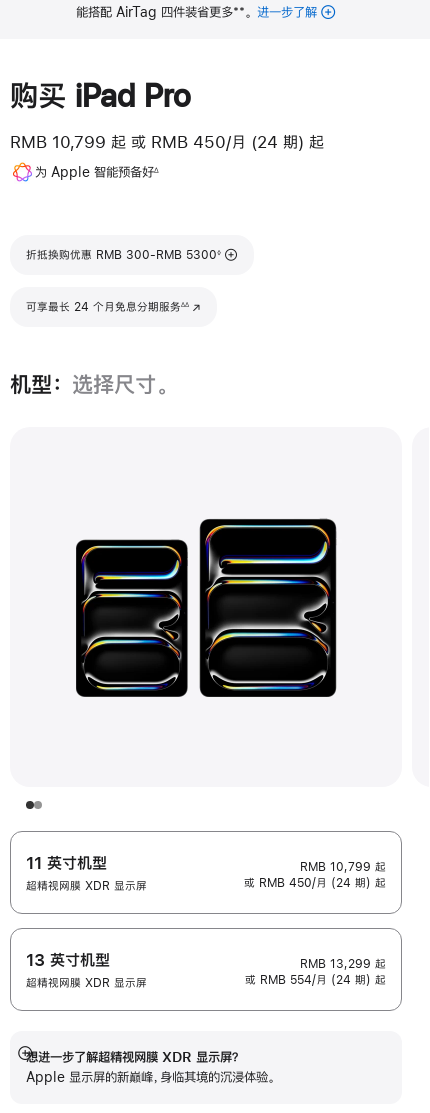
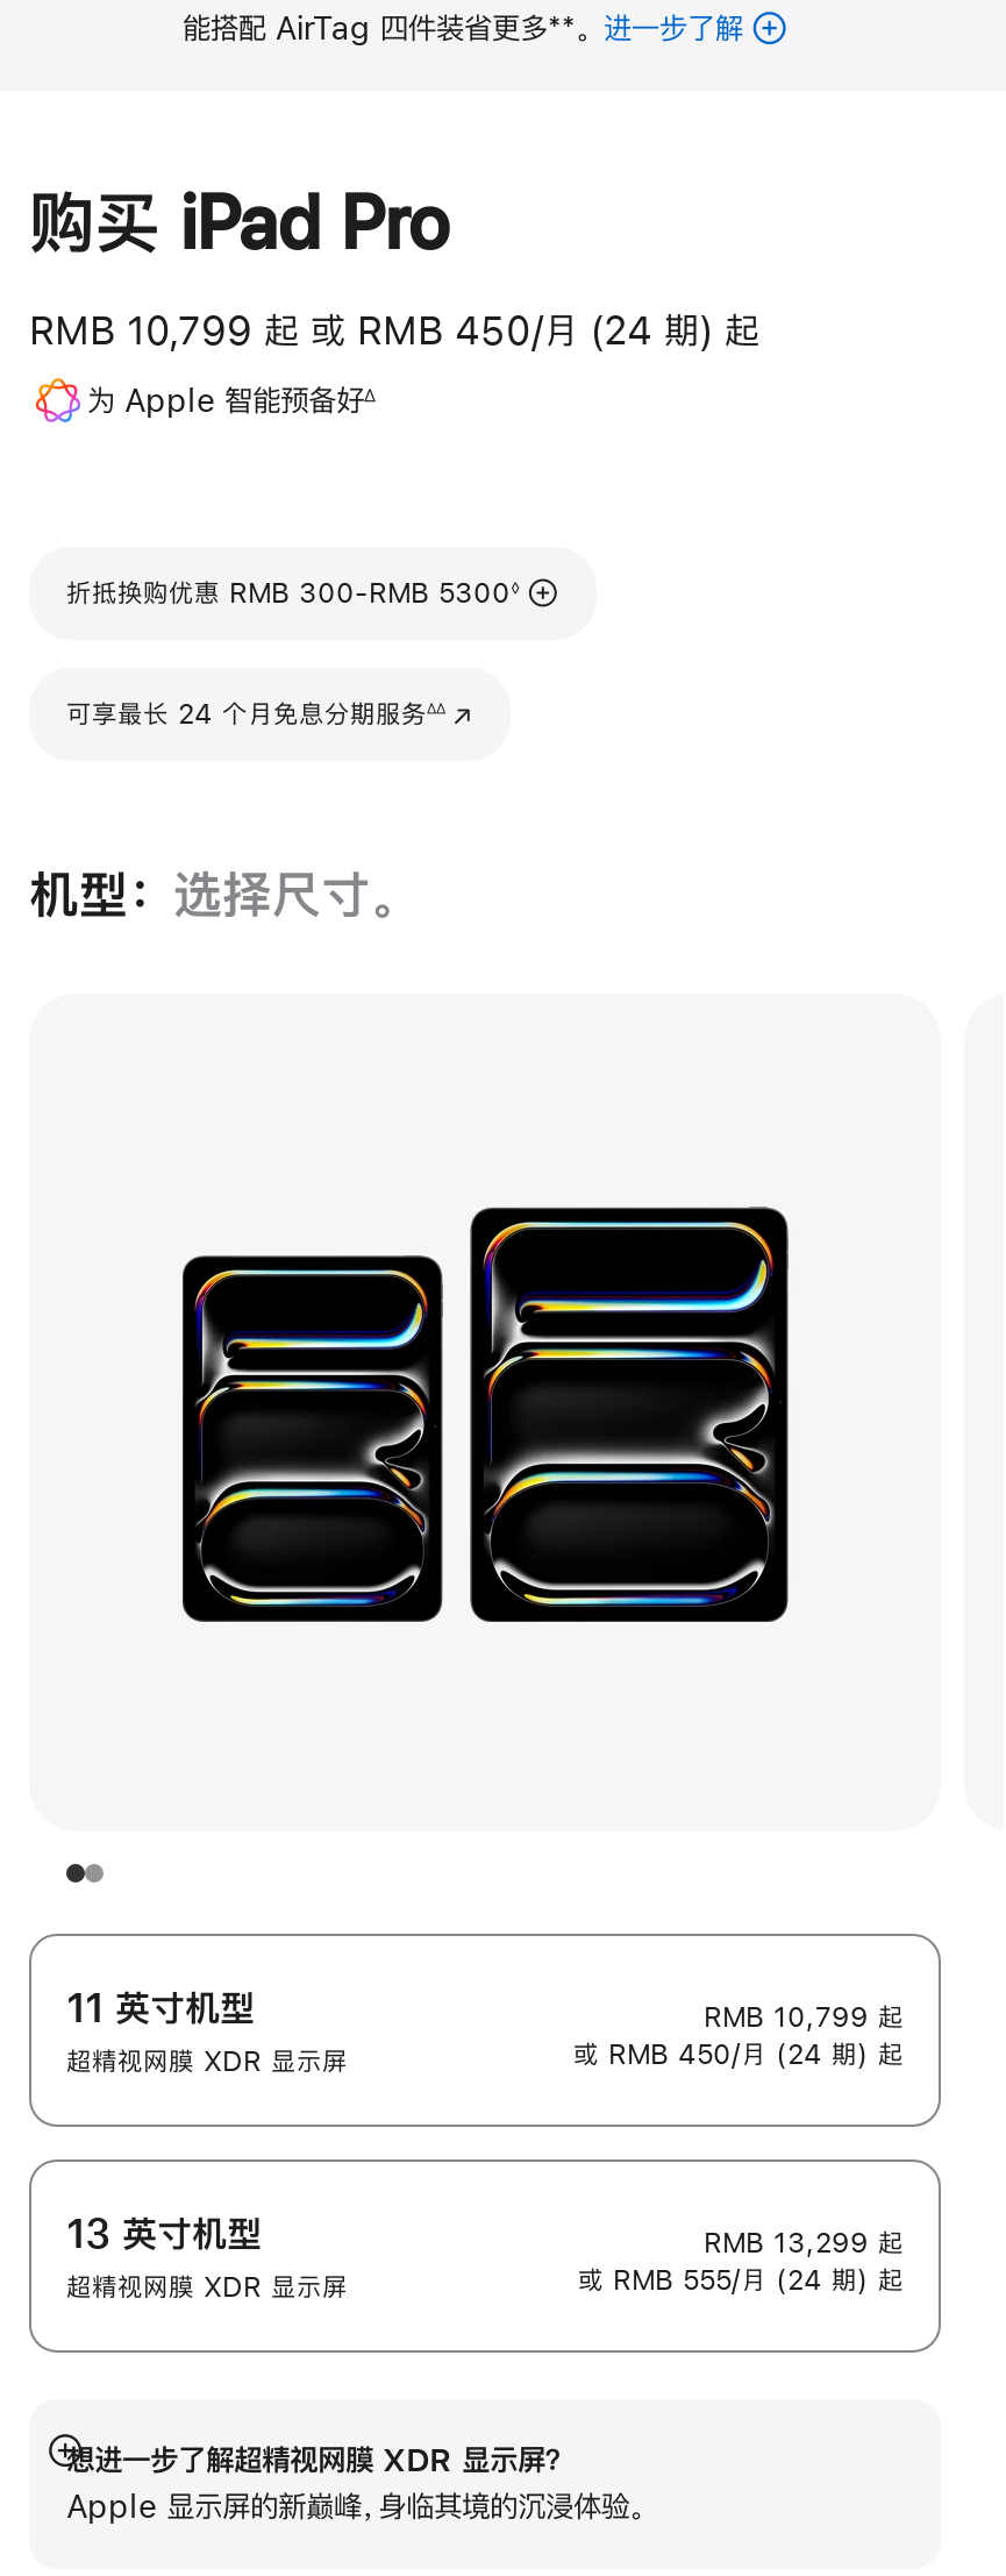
- 或 RMB 554/月 (24 期) 起
+ 或 RMB 555/月 (24 期) 起
